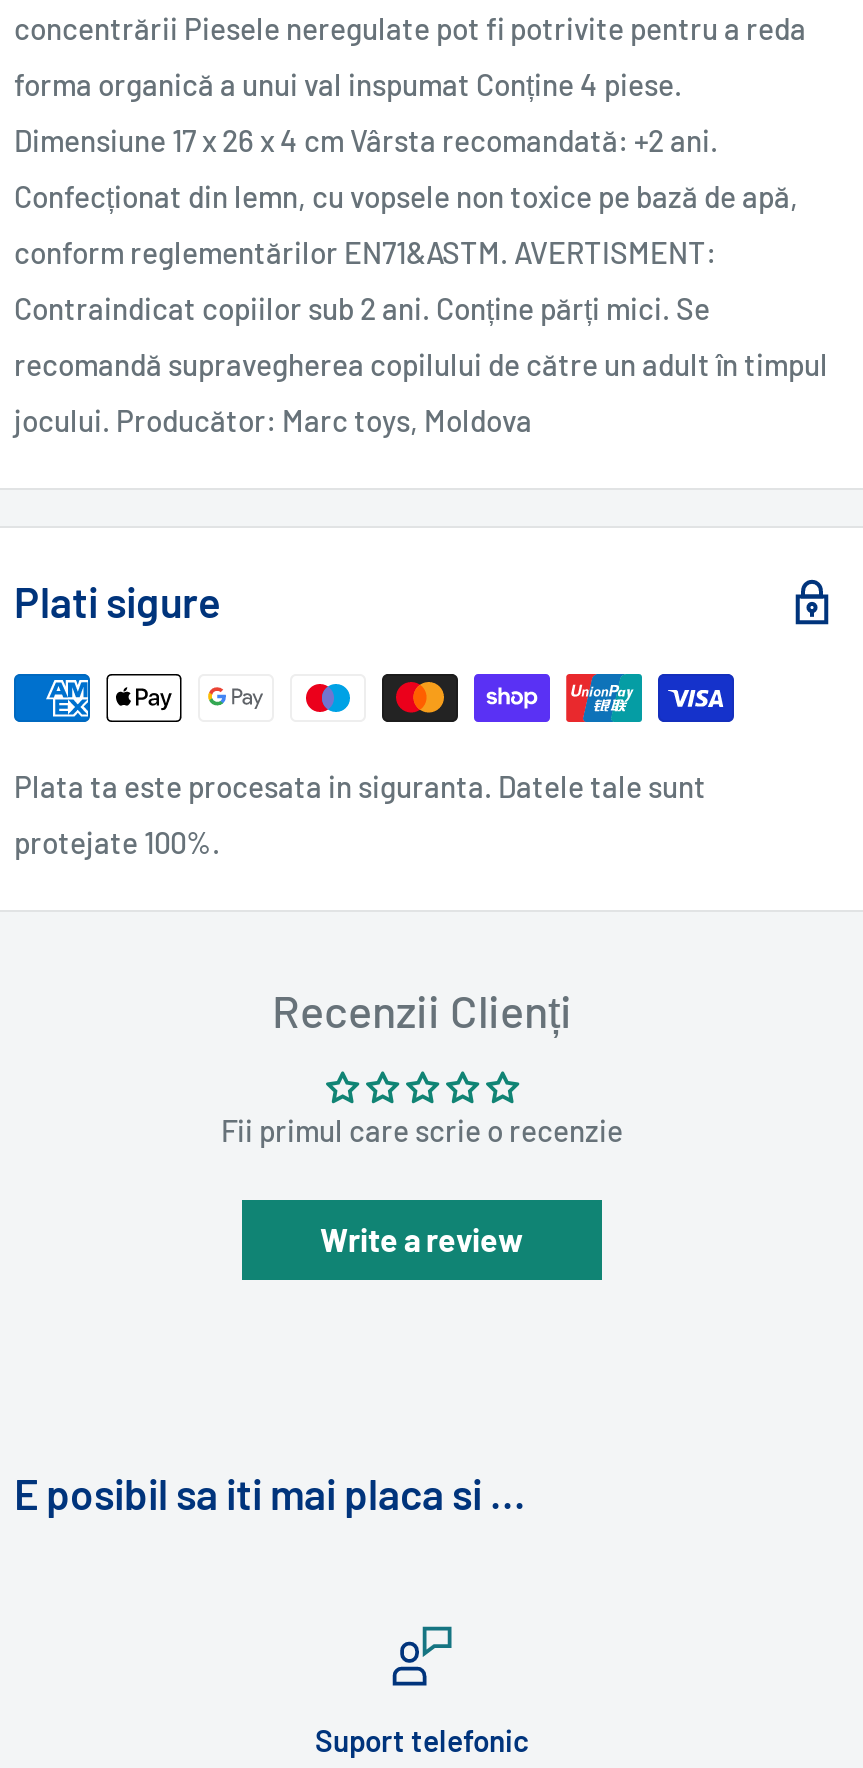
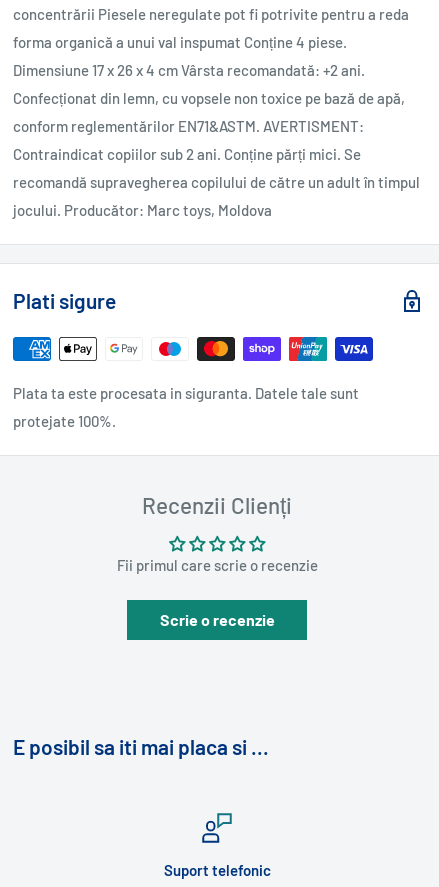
- Write a review
+ Scrie o recenzie
